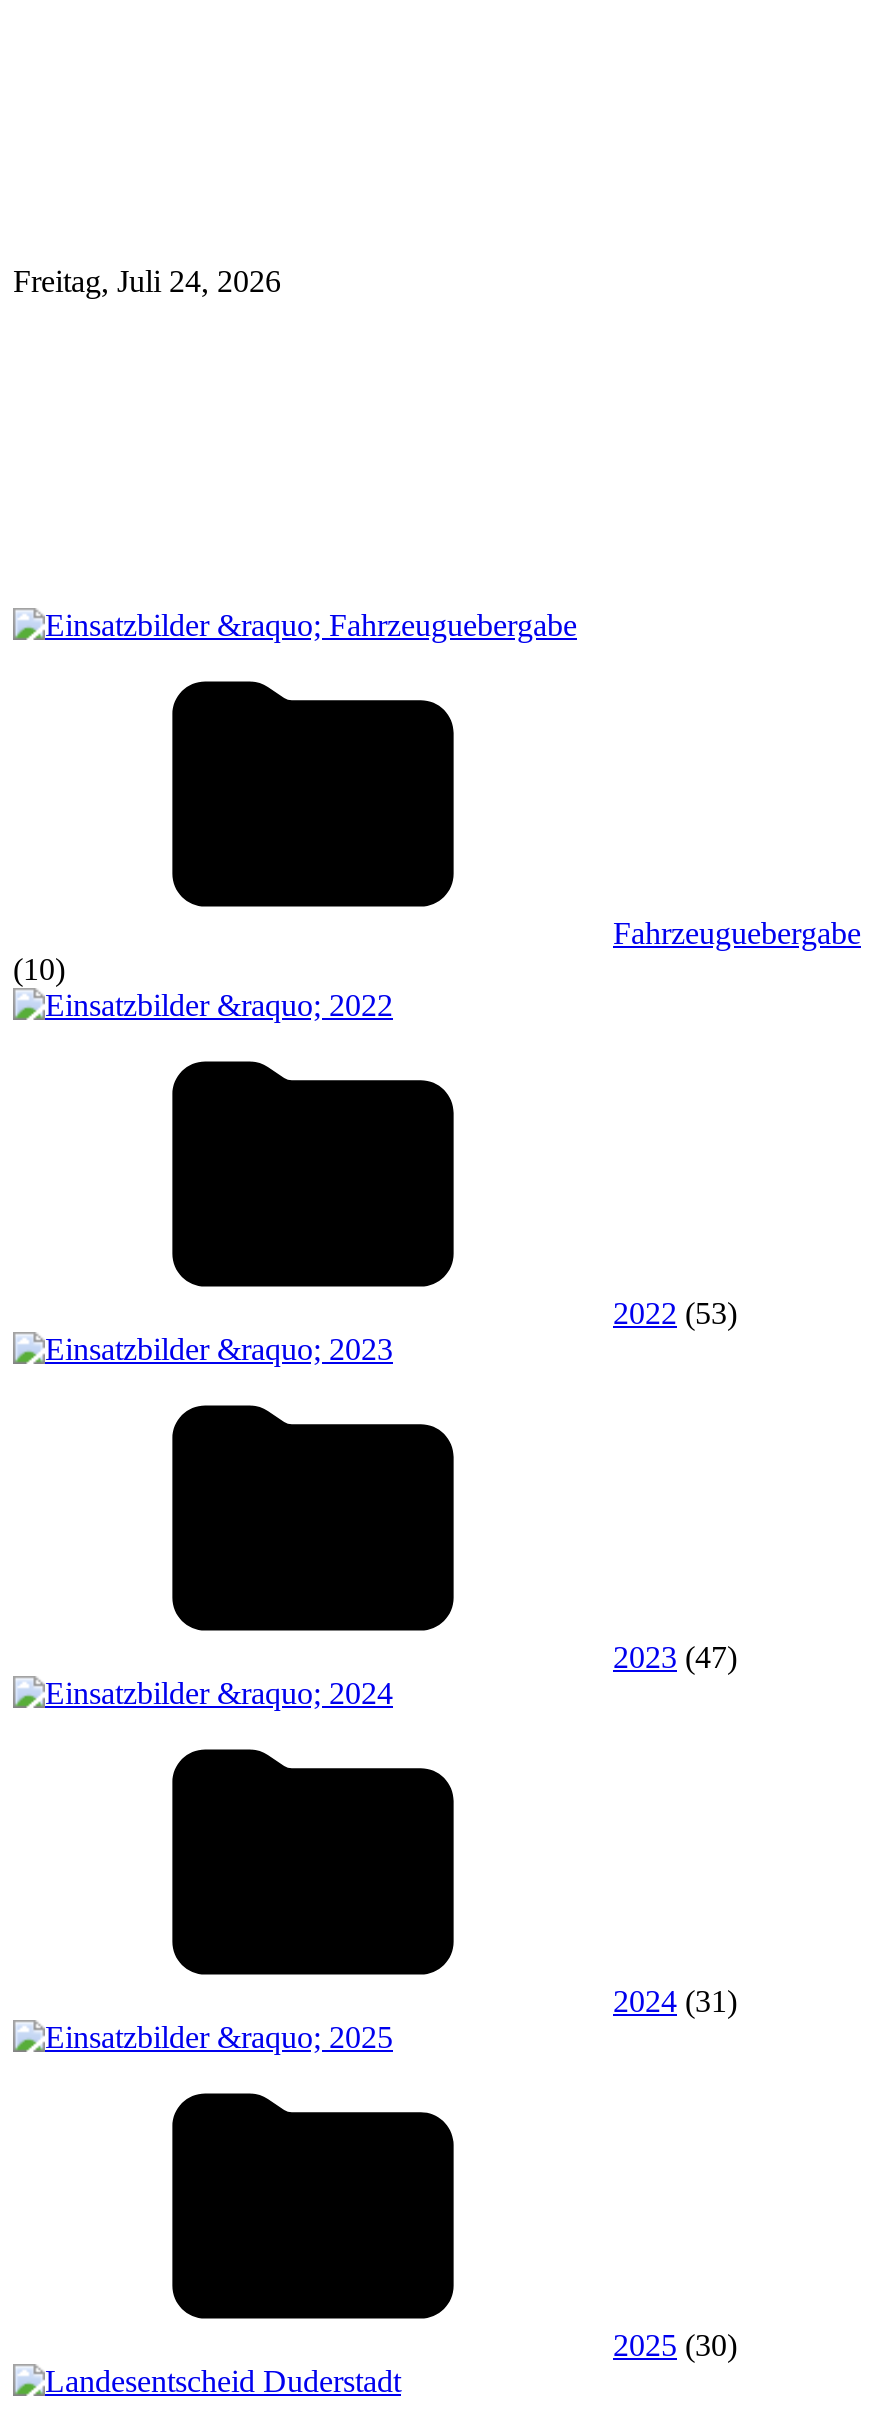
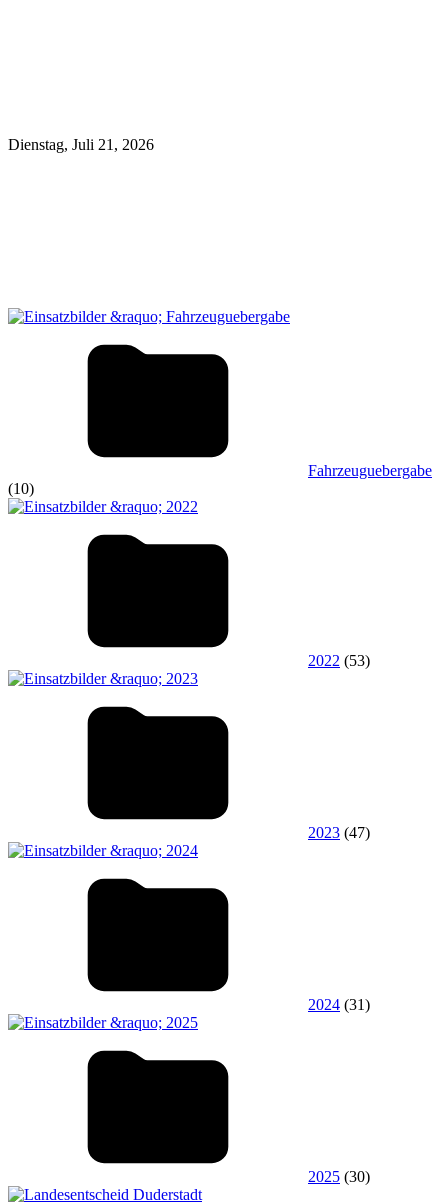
- Freitag, Juli 24, 2026
+ Dienstag, Juli 21, 2026
